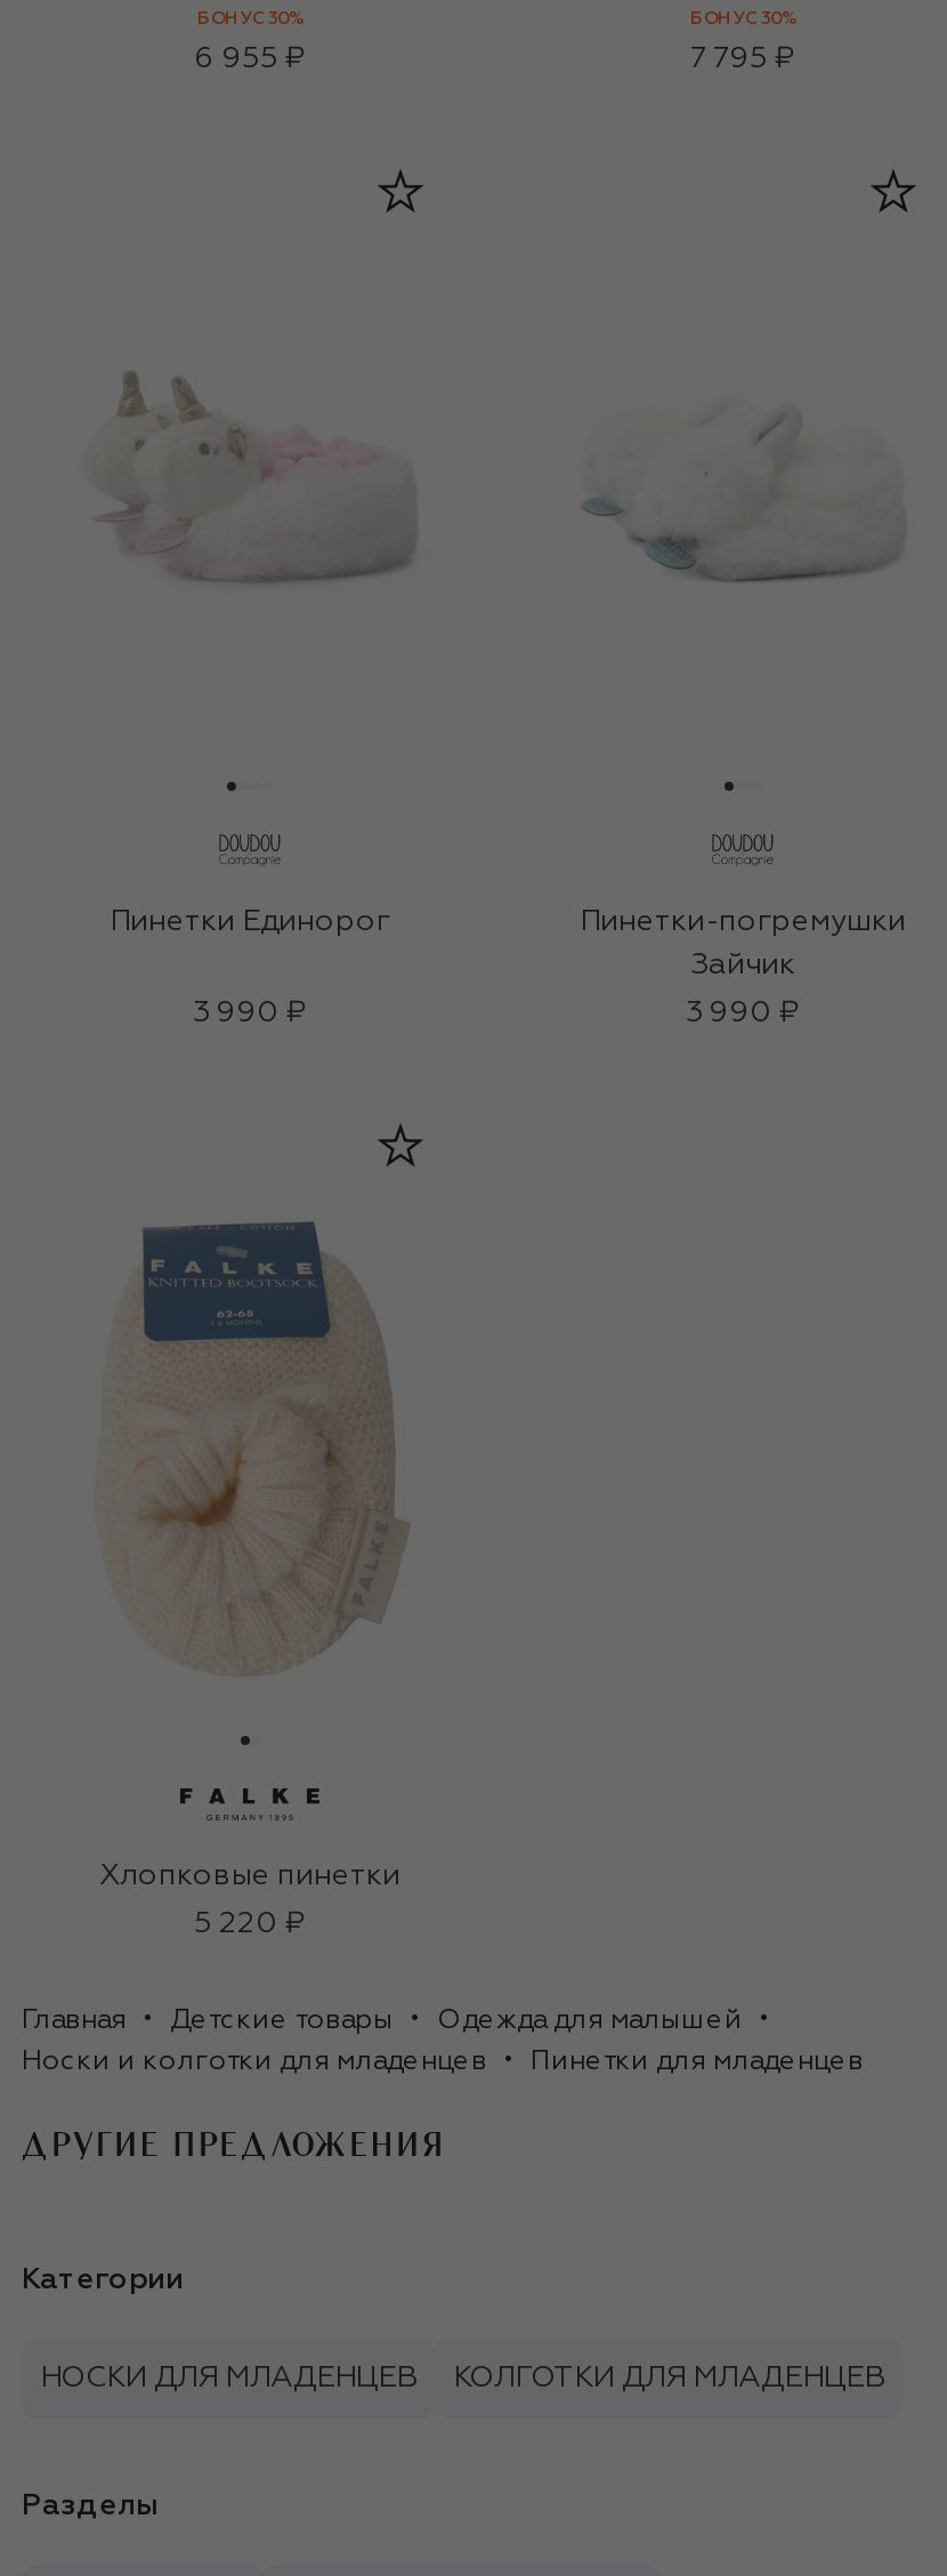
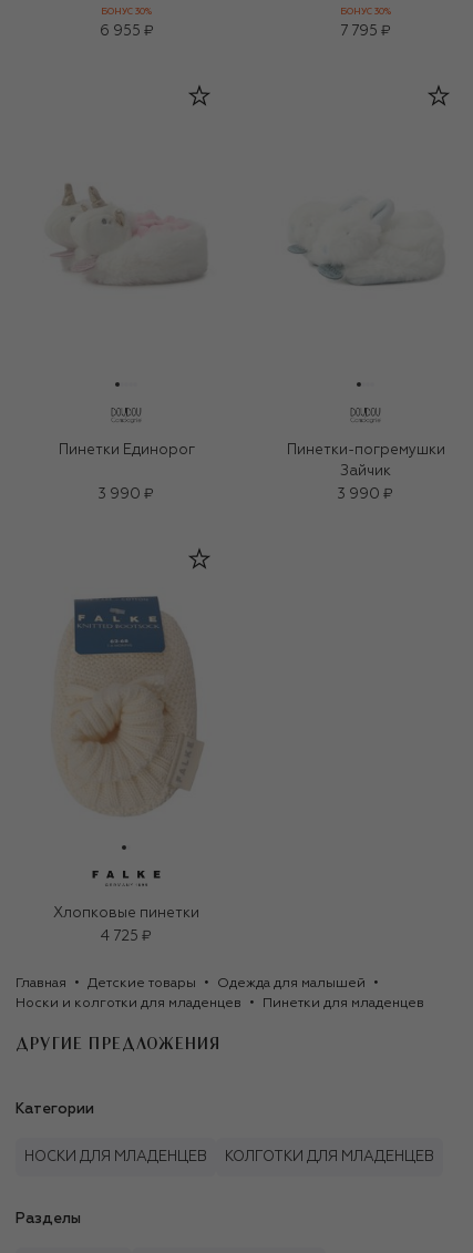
- 5 220 ₽
+ 4 725 ₽
